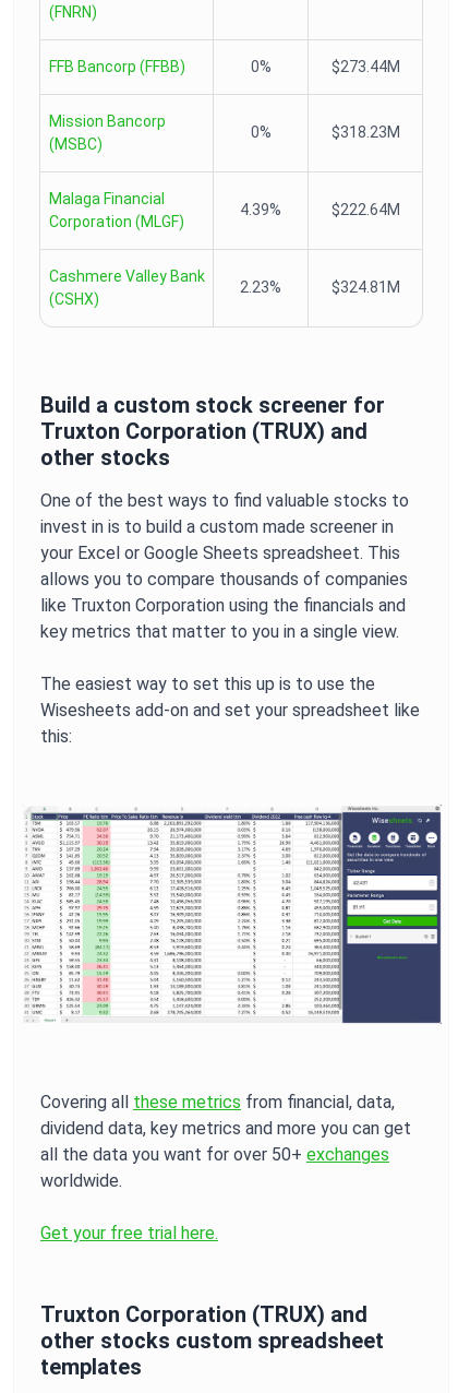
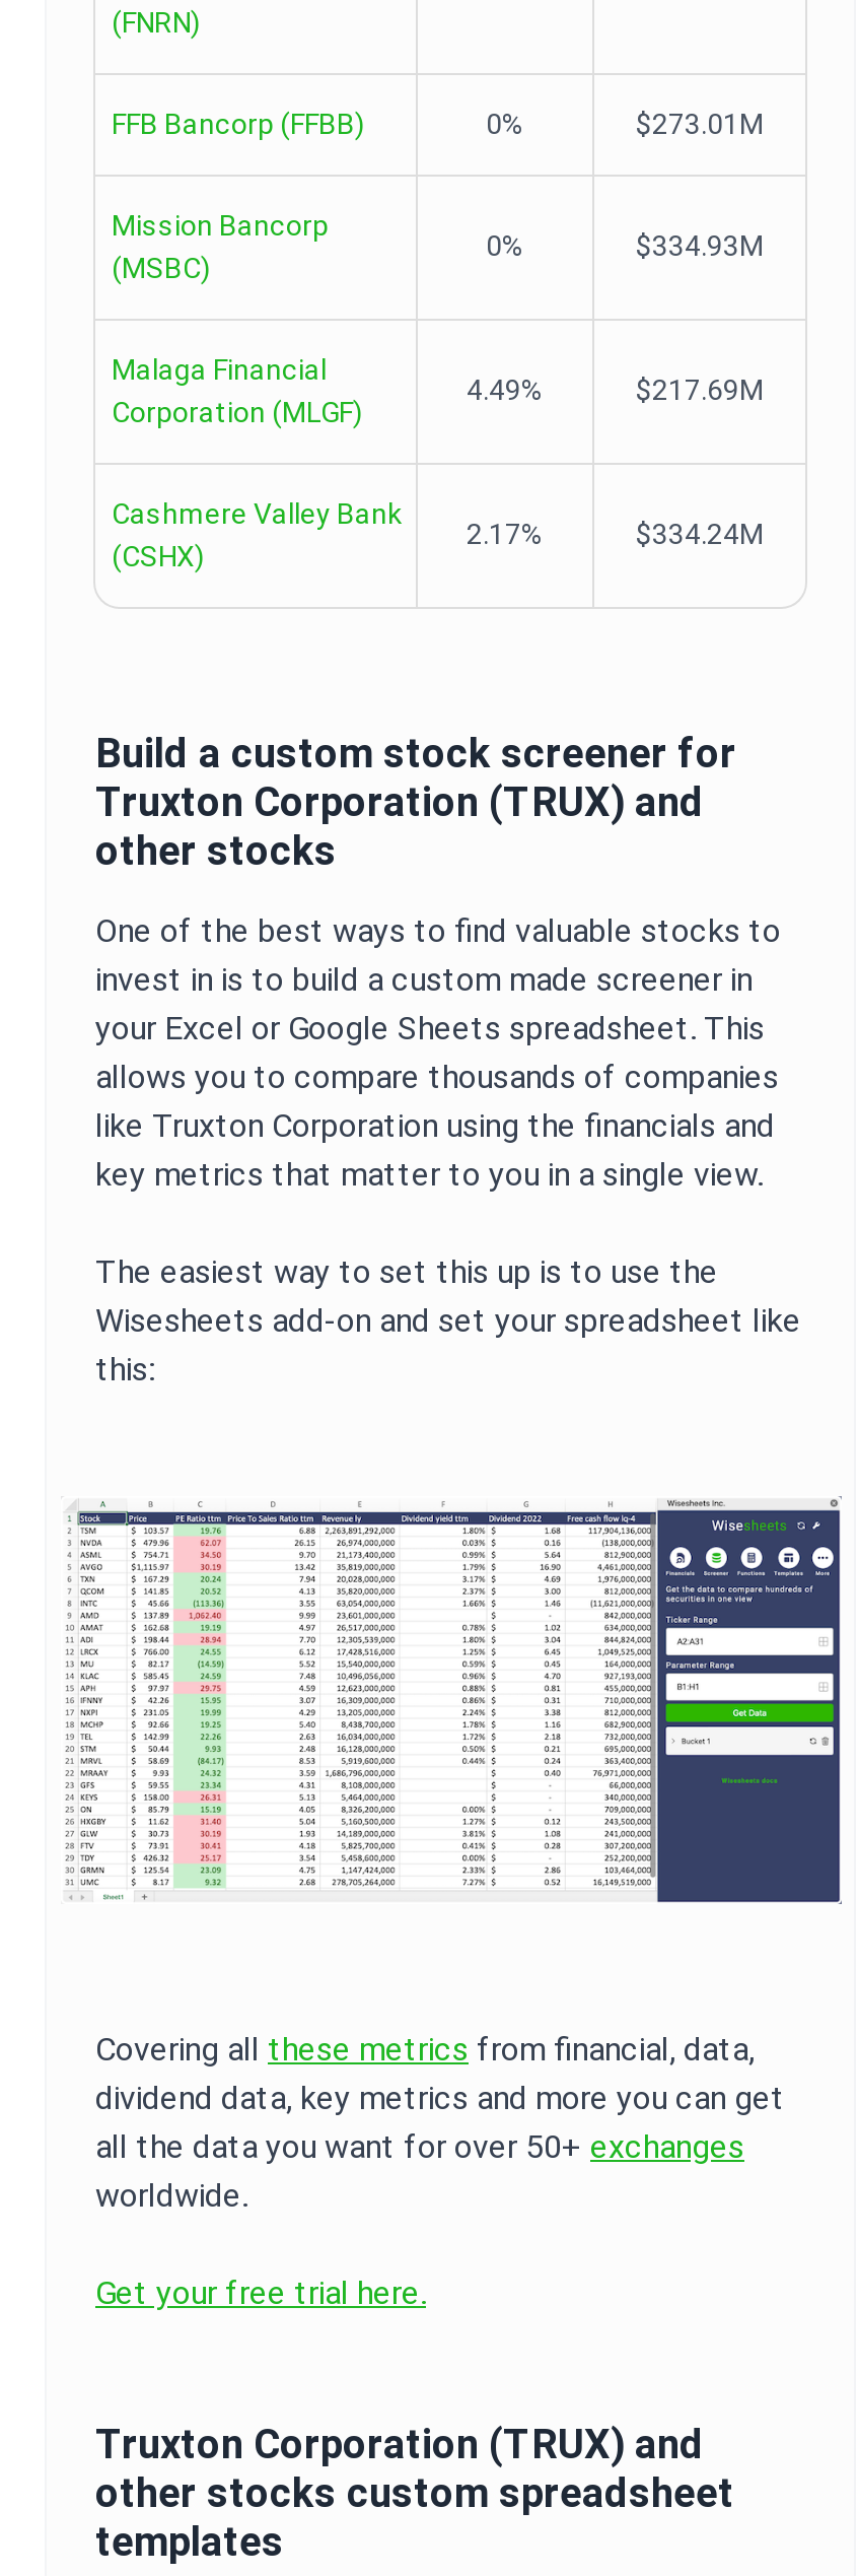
- $273.44M
+ $273.01M

- $318.23M
+ $334.93M

- 4.39%
- $222.64M
+ 4.49%
+ $217.69M

- 2.23%
- $324.81M
+ 2.17%
+ $334.24M
